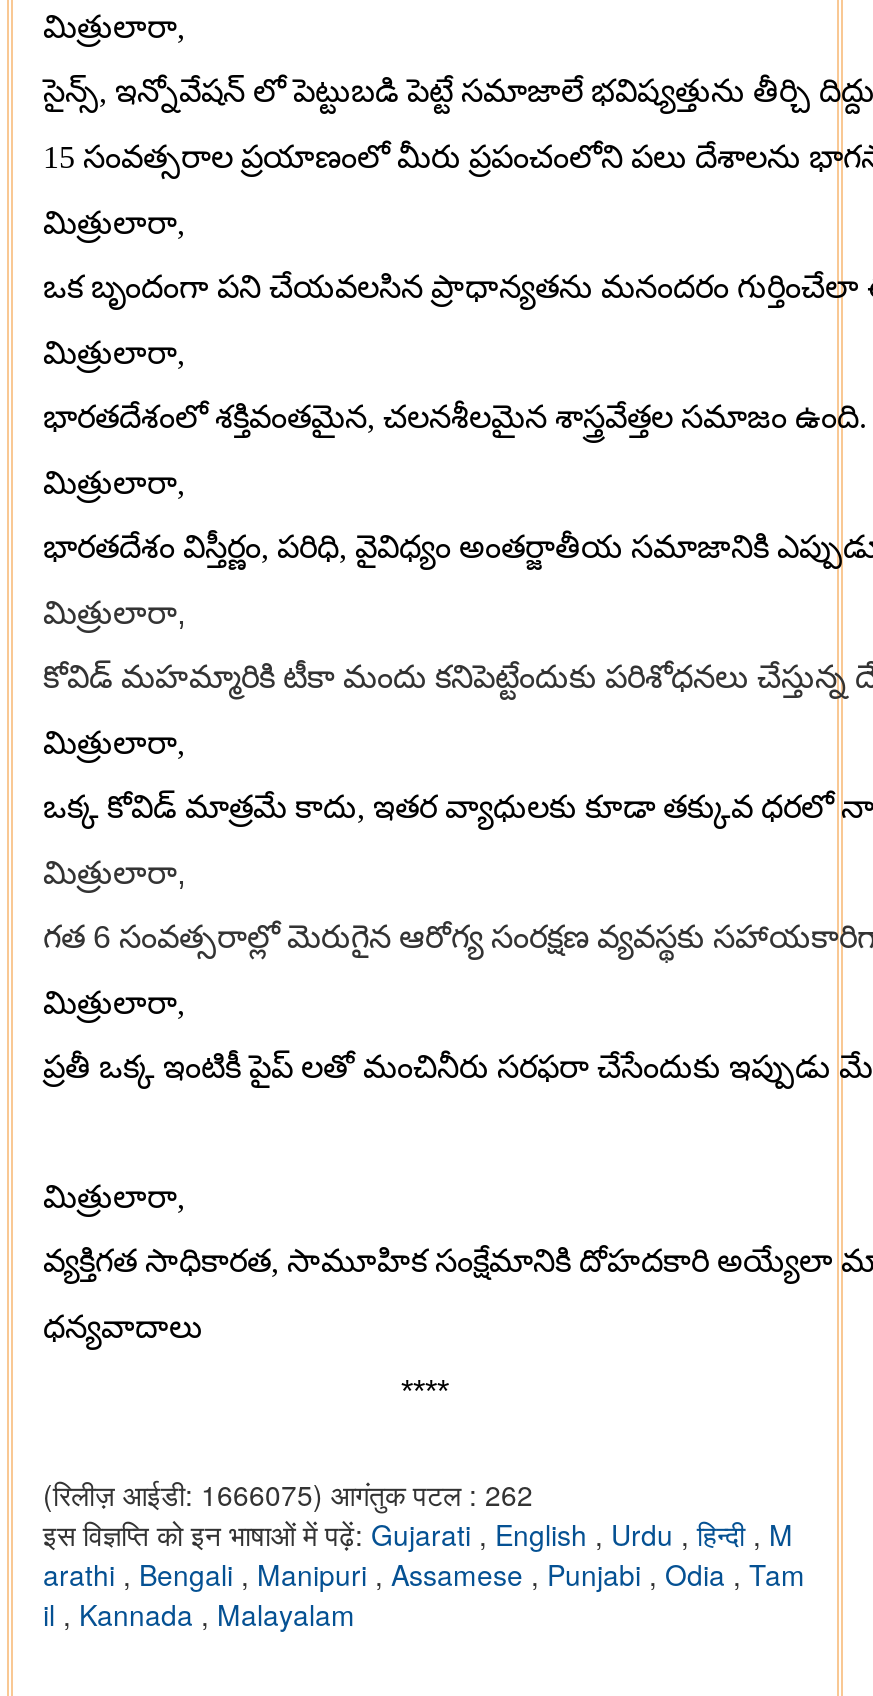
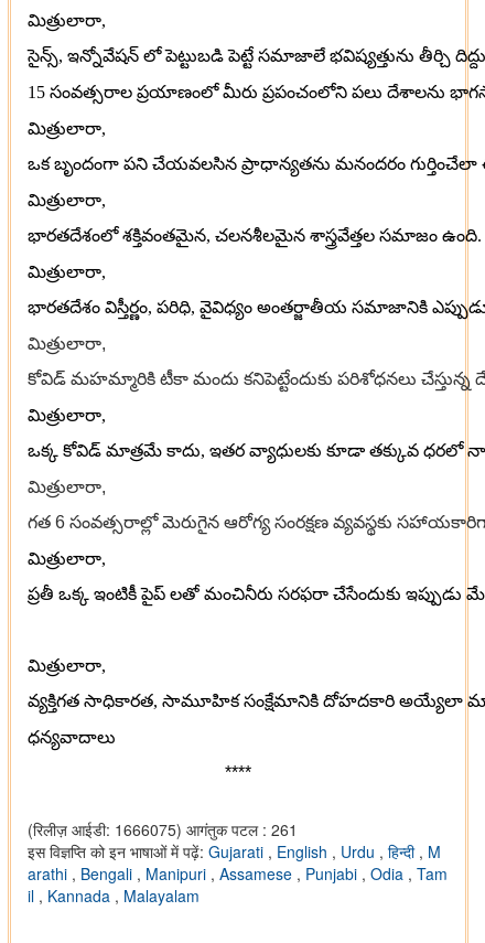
- (रिलीज़ आईडी: 1666075) आगंतुक पटल : 262
+ (रिलीज़ आईडी: 1666075) आगंतुक पटल : 261
